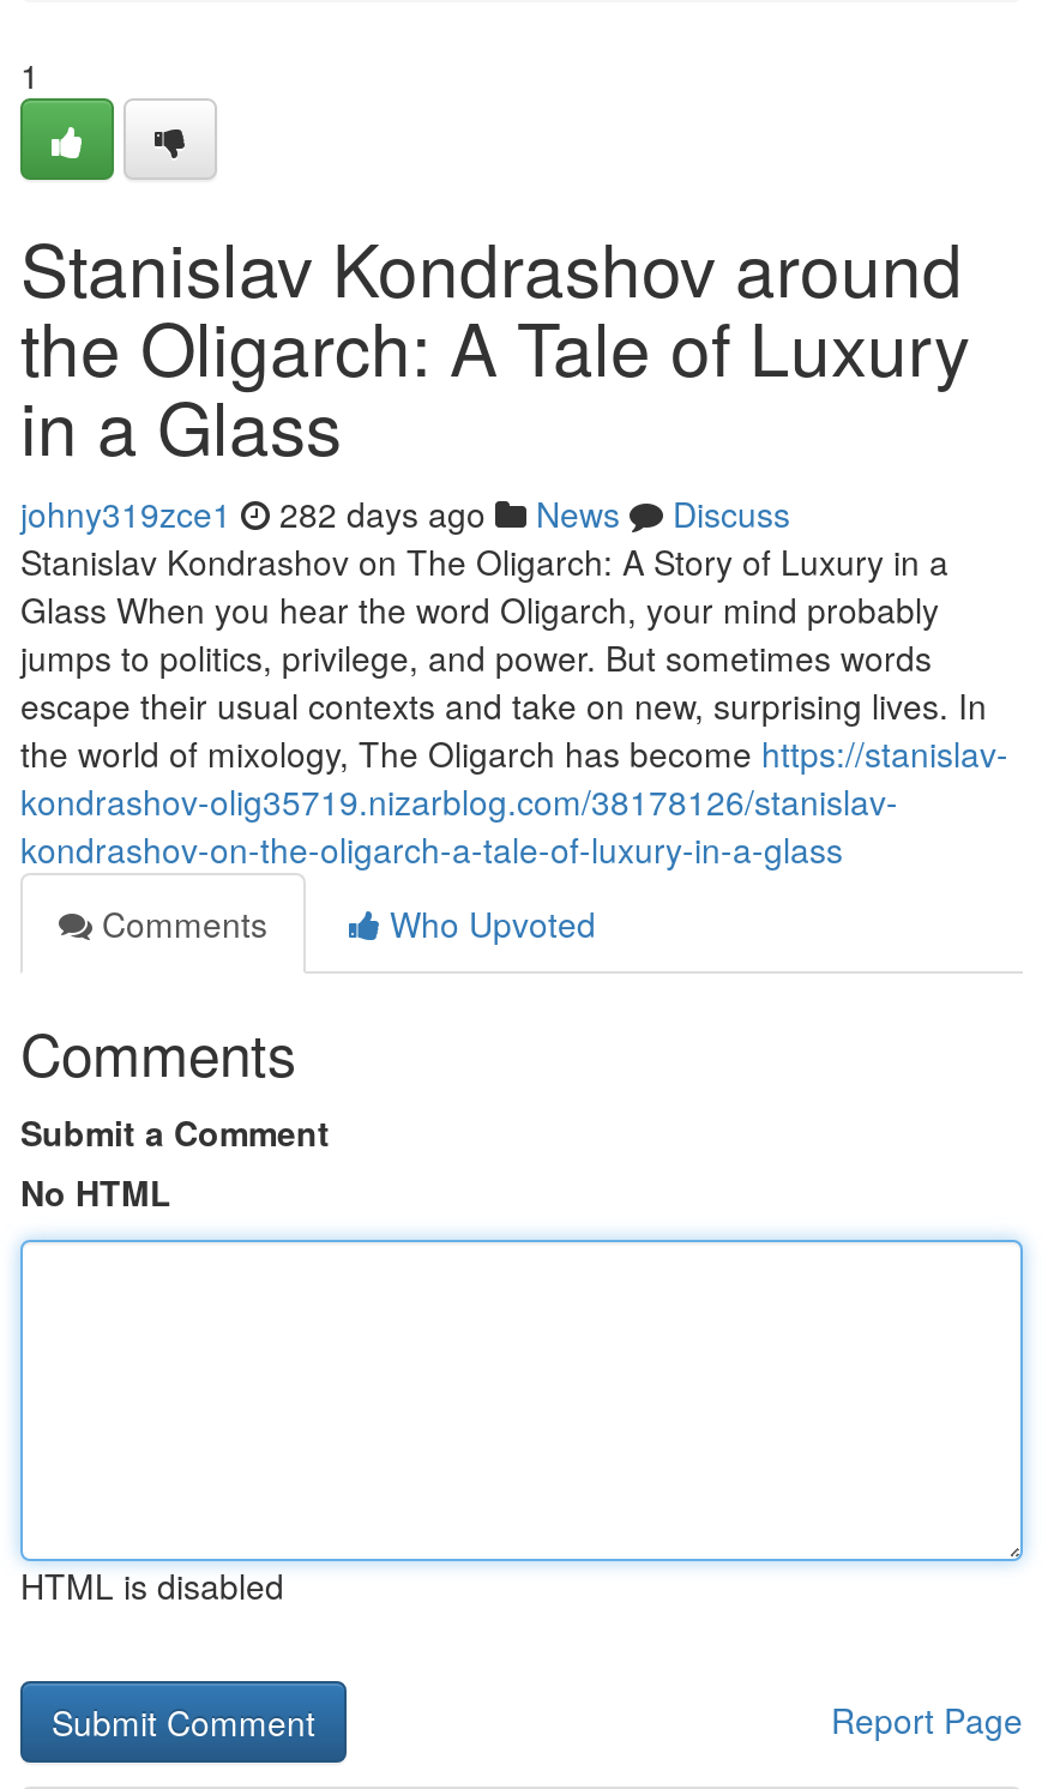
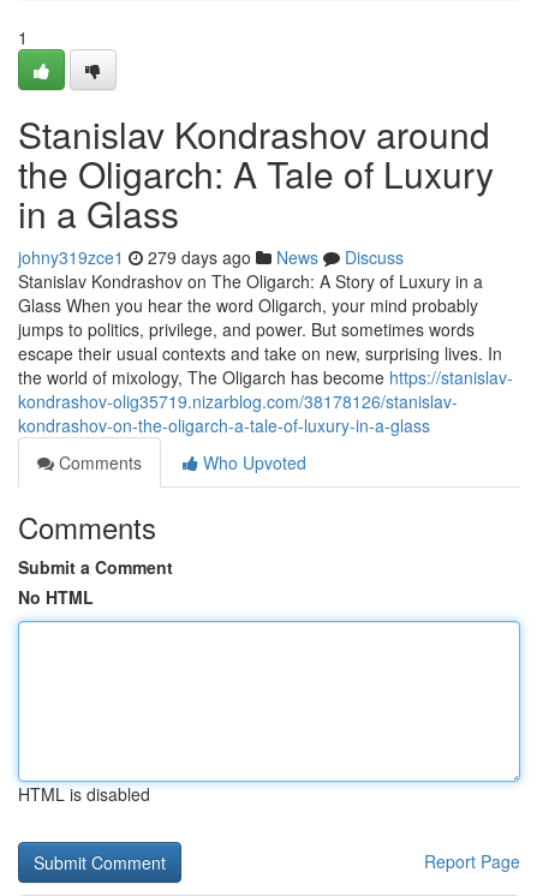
- johny319zce1 282 days ago News Discuss
+ johny319zce1 279 days ago News Discuss
